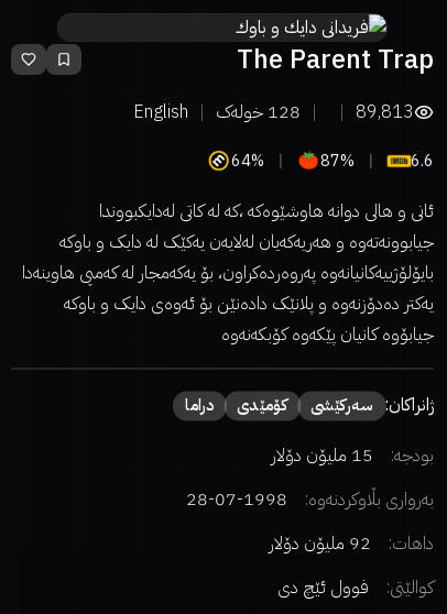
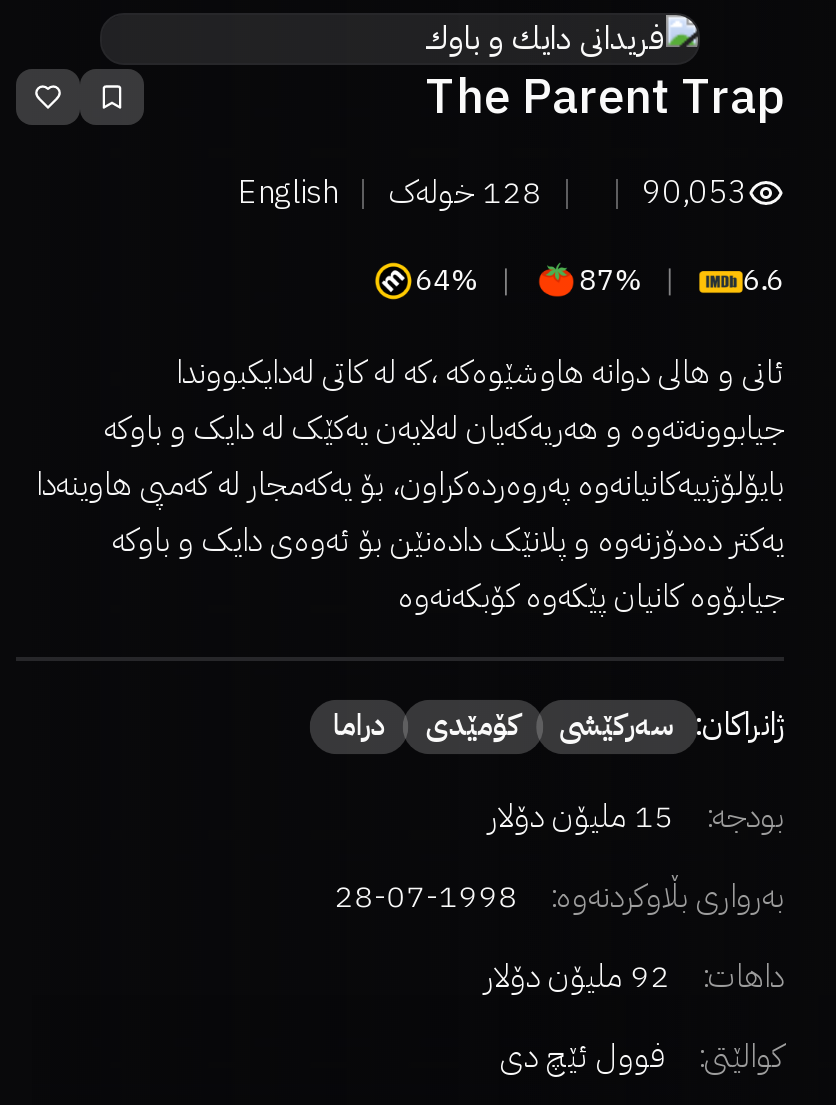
- 89,813
+ 90,053
